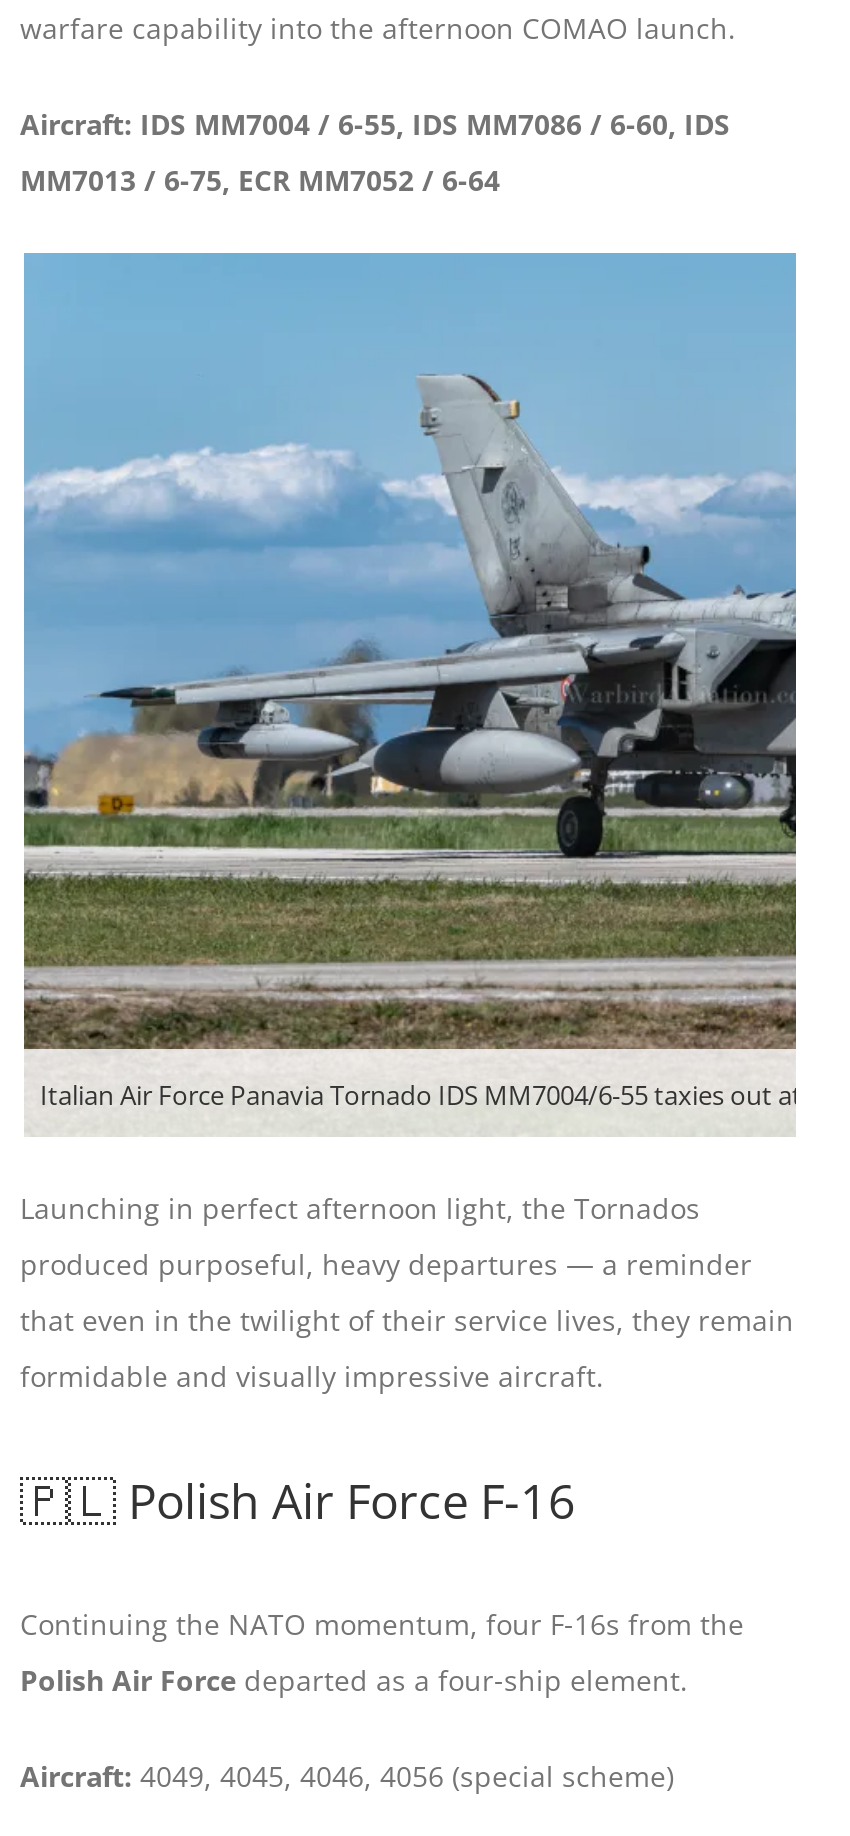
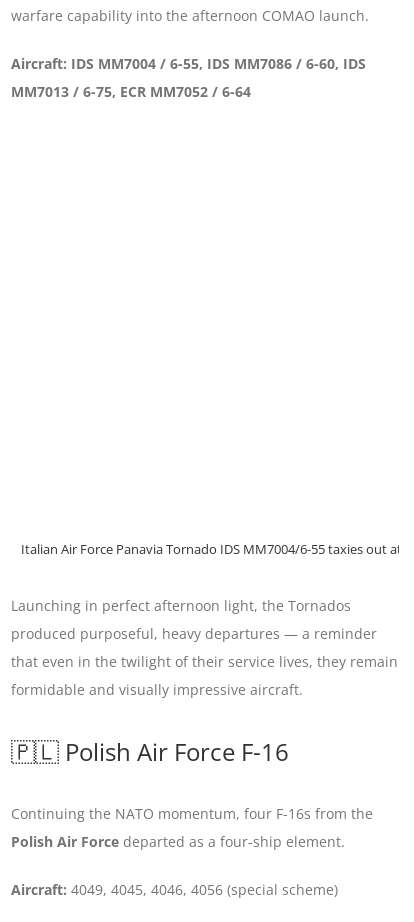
- [image]
